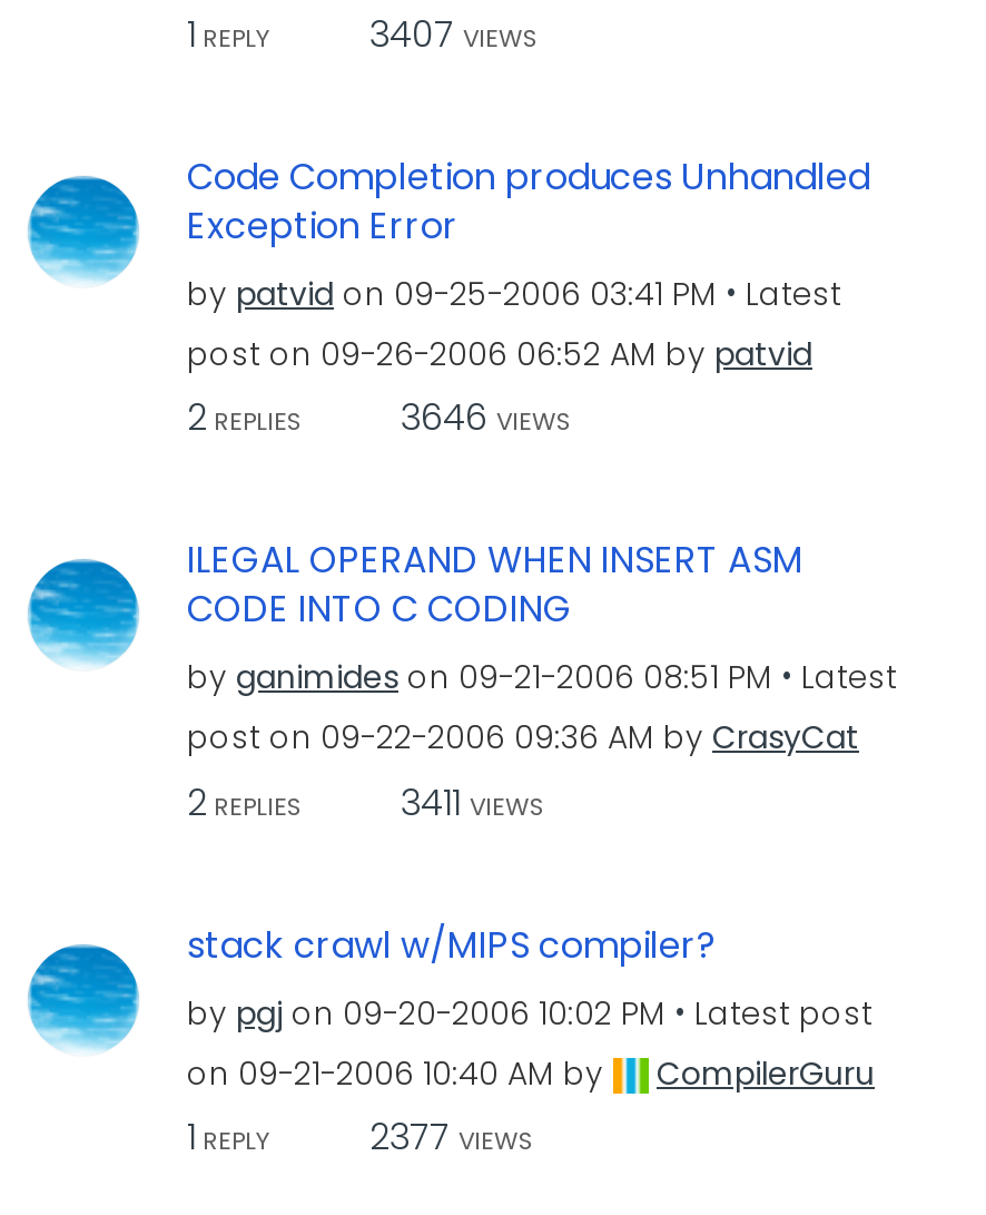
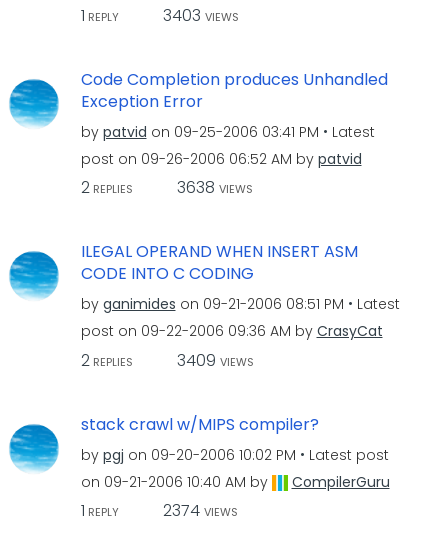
- 1 REPLY 3407 VIEWS
+ 1 REPLY 3403 VIEWS

- 2 REPLIES 3646 VIEWS
+ 2 REPLIES 3638 VIEWS

- 2 REPLIES 3411 VIEWS
+ 2 REPLIES 3409 VIEWS

- 1 REPLY 2377 VIEWS
+ 1 REPLY 2374 VIEWS
